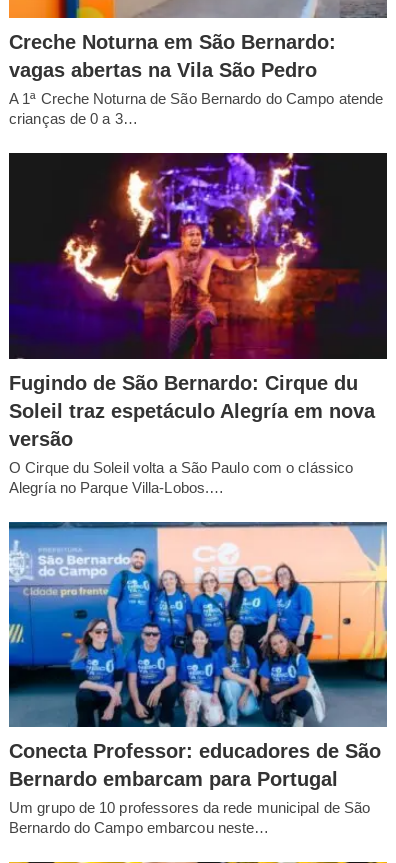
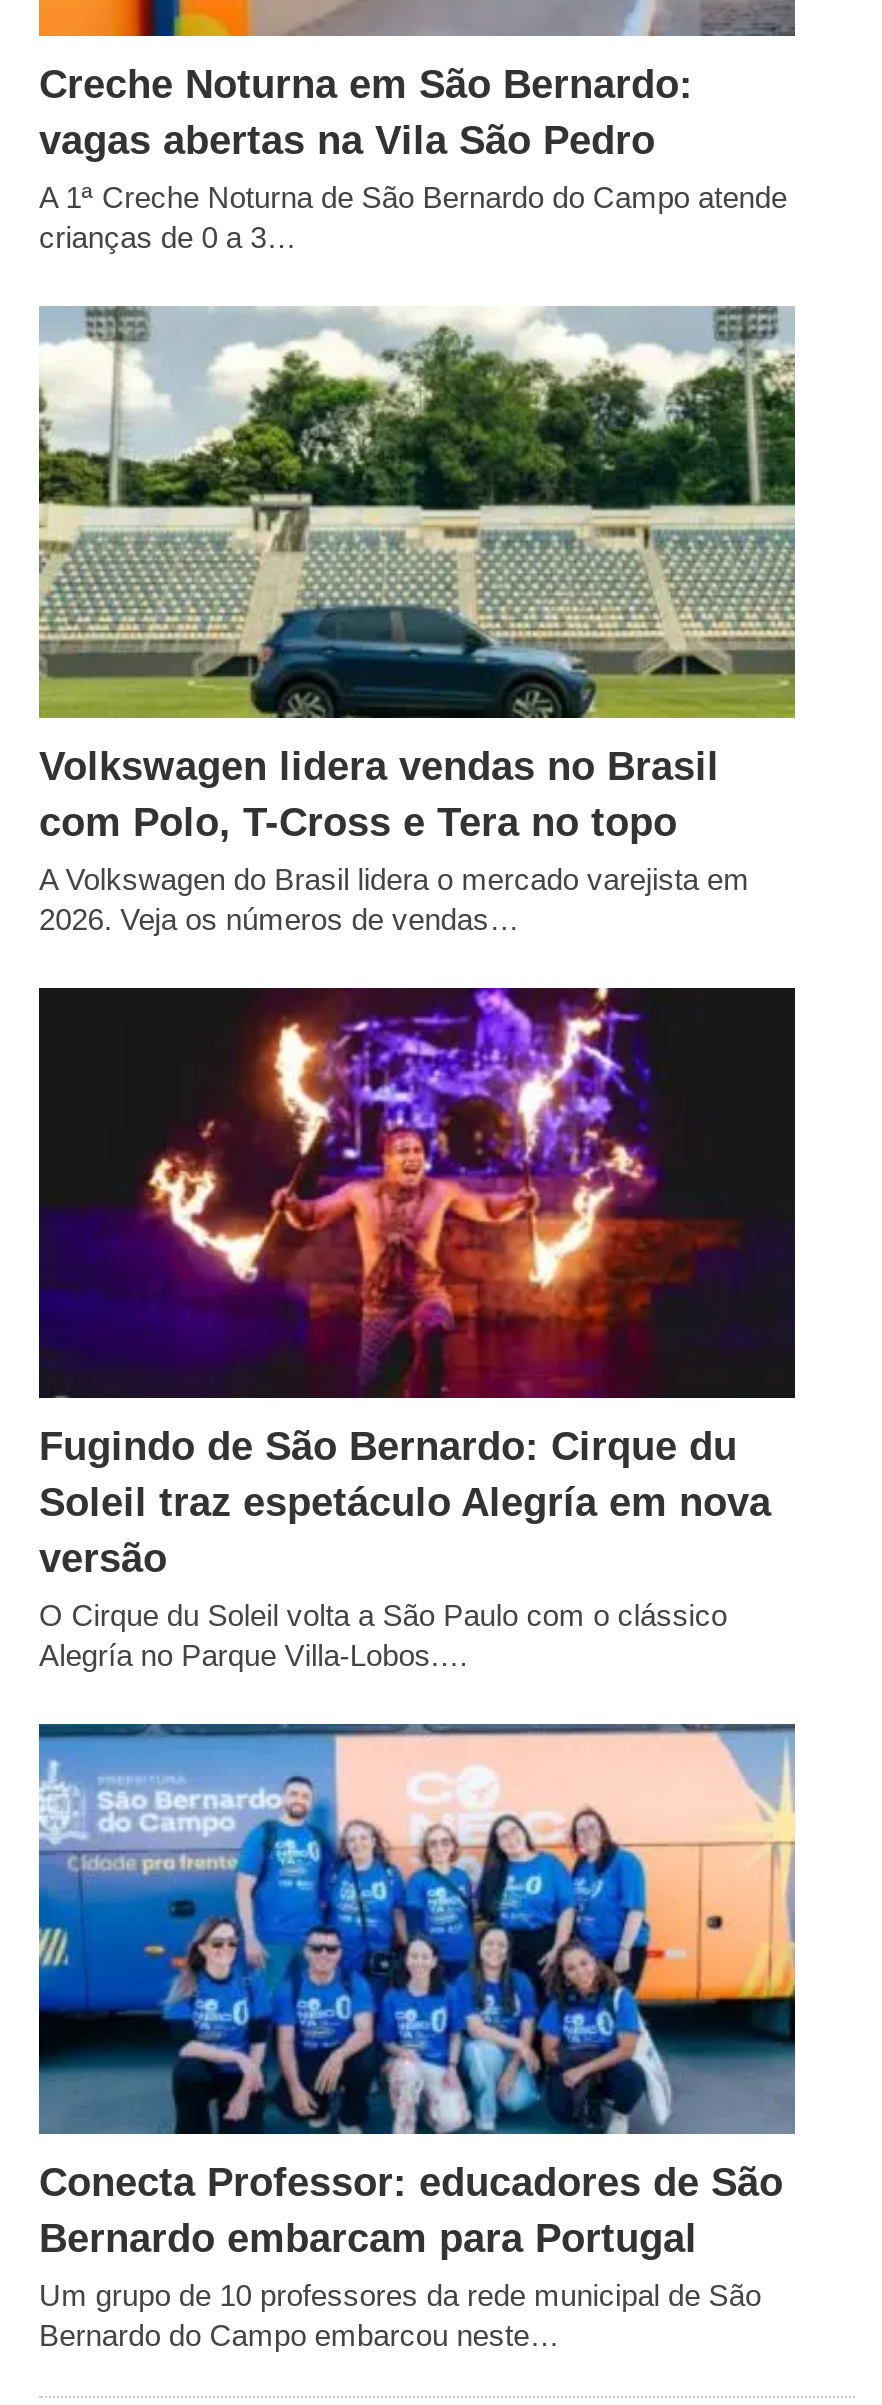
+ [image]
+ Volkswagen lidera vendas no Brasil
+ com Polo, T-Cross e Tera no topo
+ A Volkswagen do Brasil lidera o mercado varejista em
+ 2026. Veja os números de vendas…
